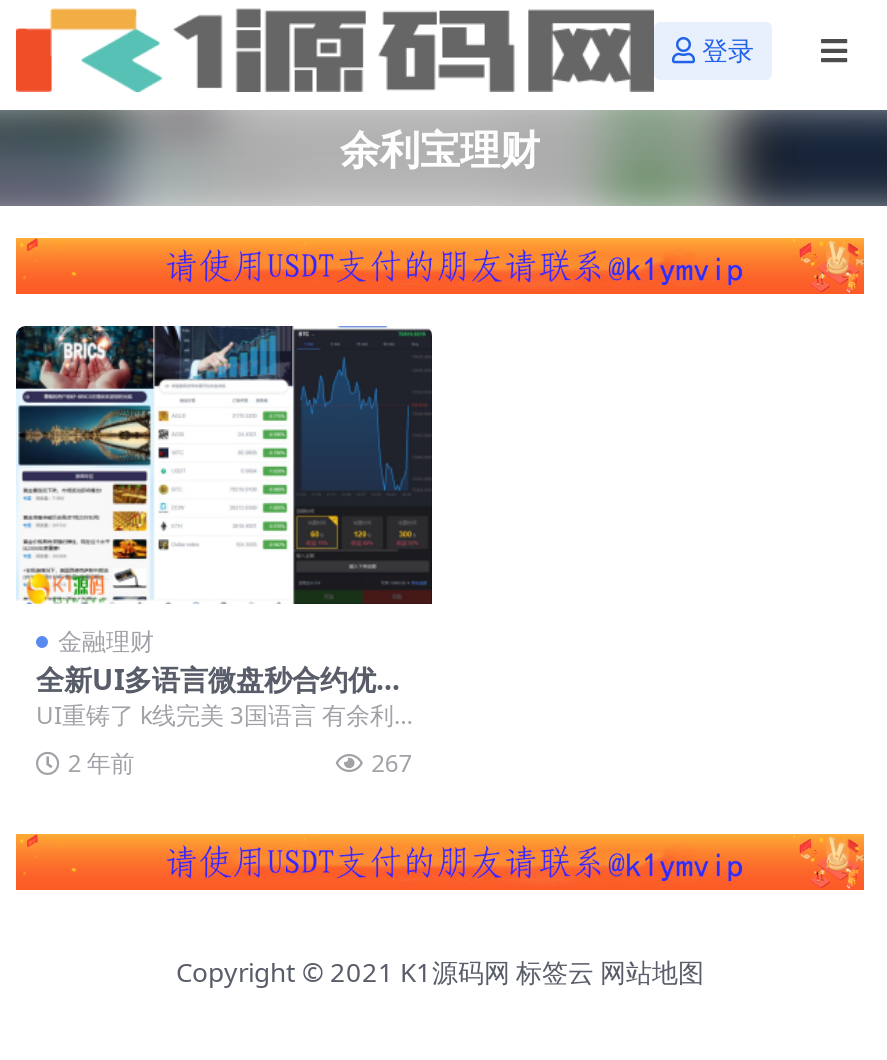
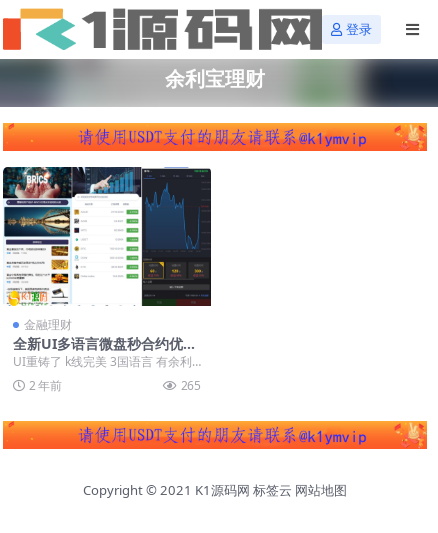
- 267
+ 265
